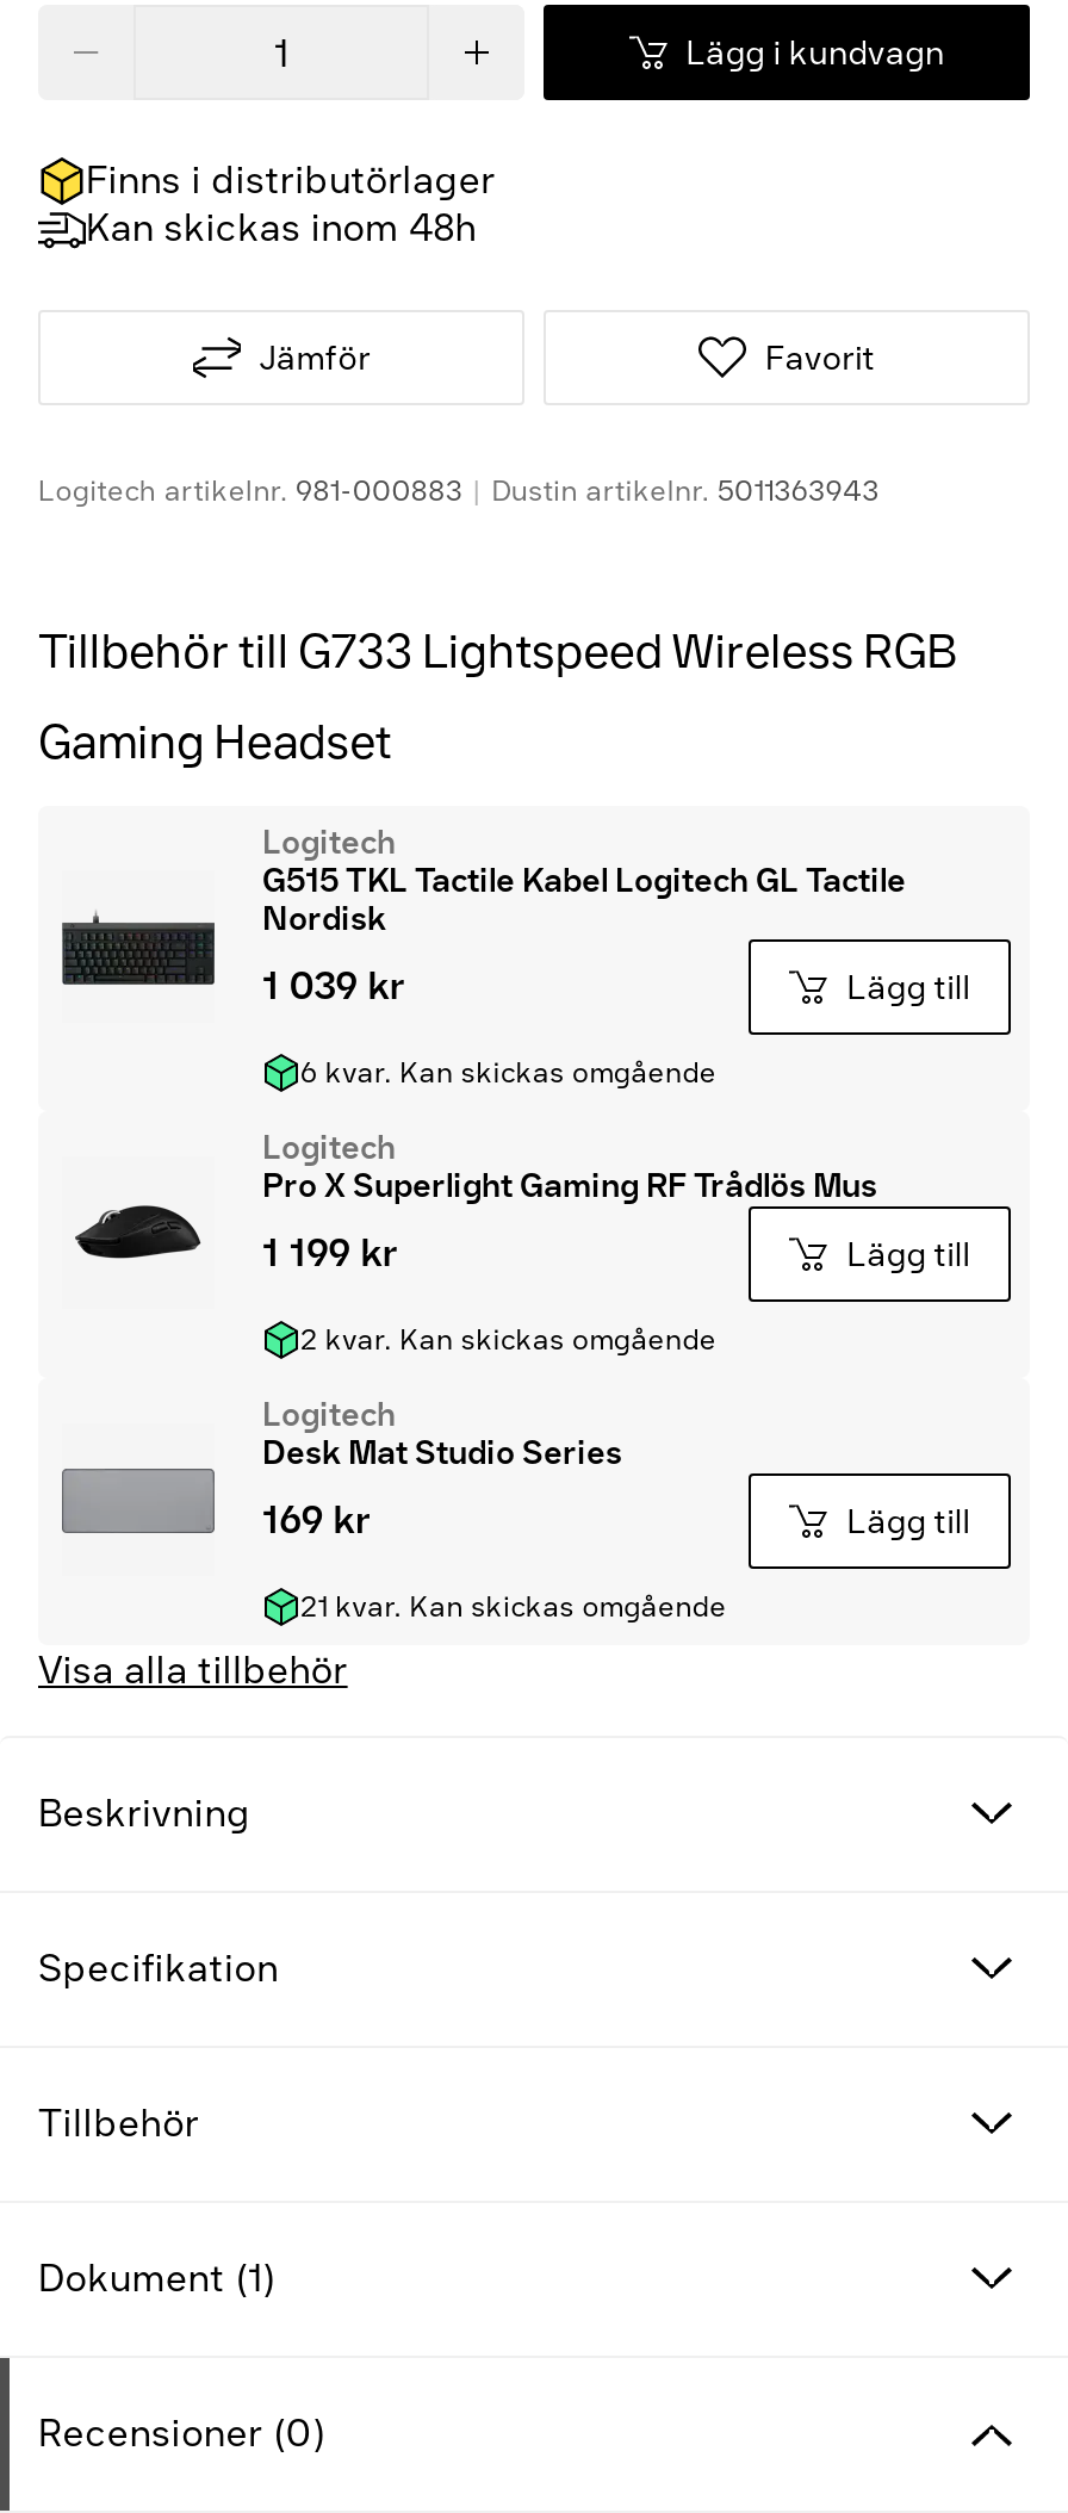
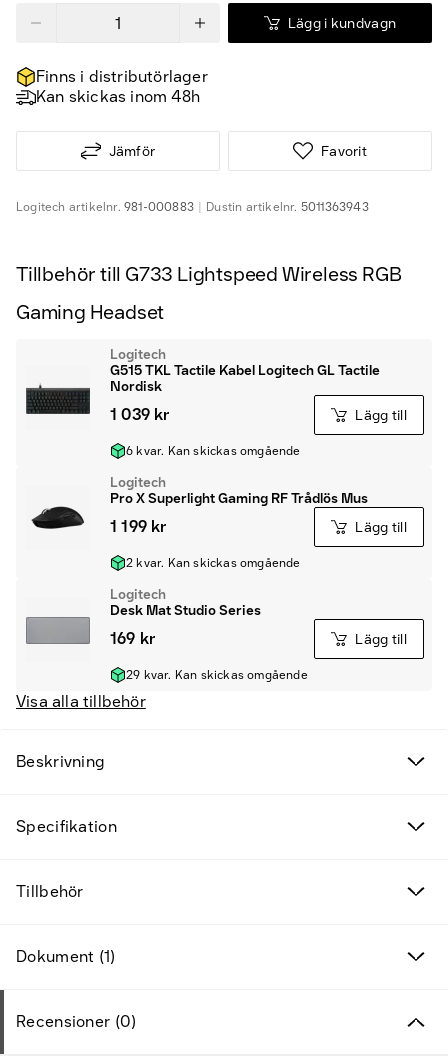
- 21 kvar. Kan skickas omgående
+ 29 kvar. Kan skickas omgående
